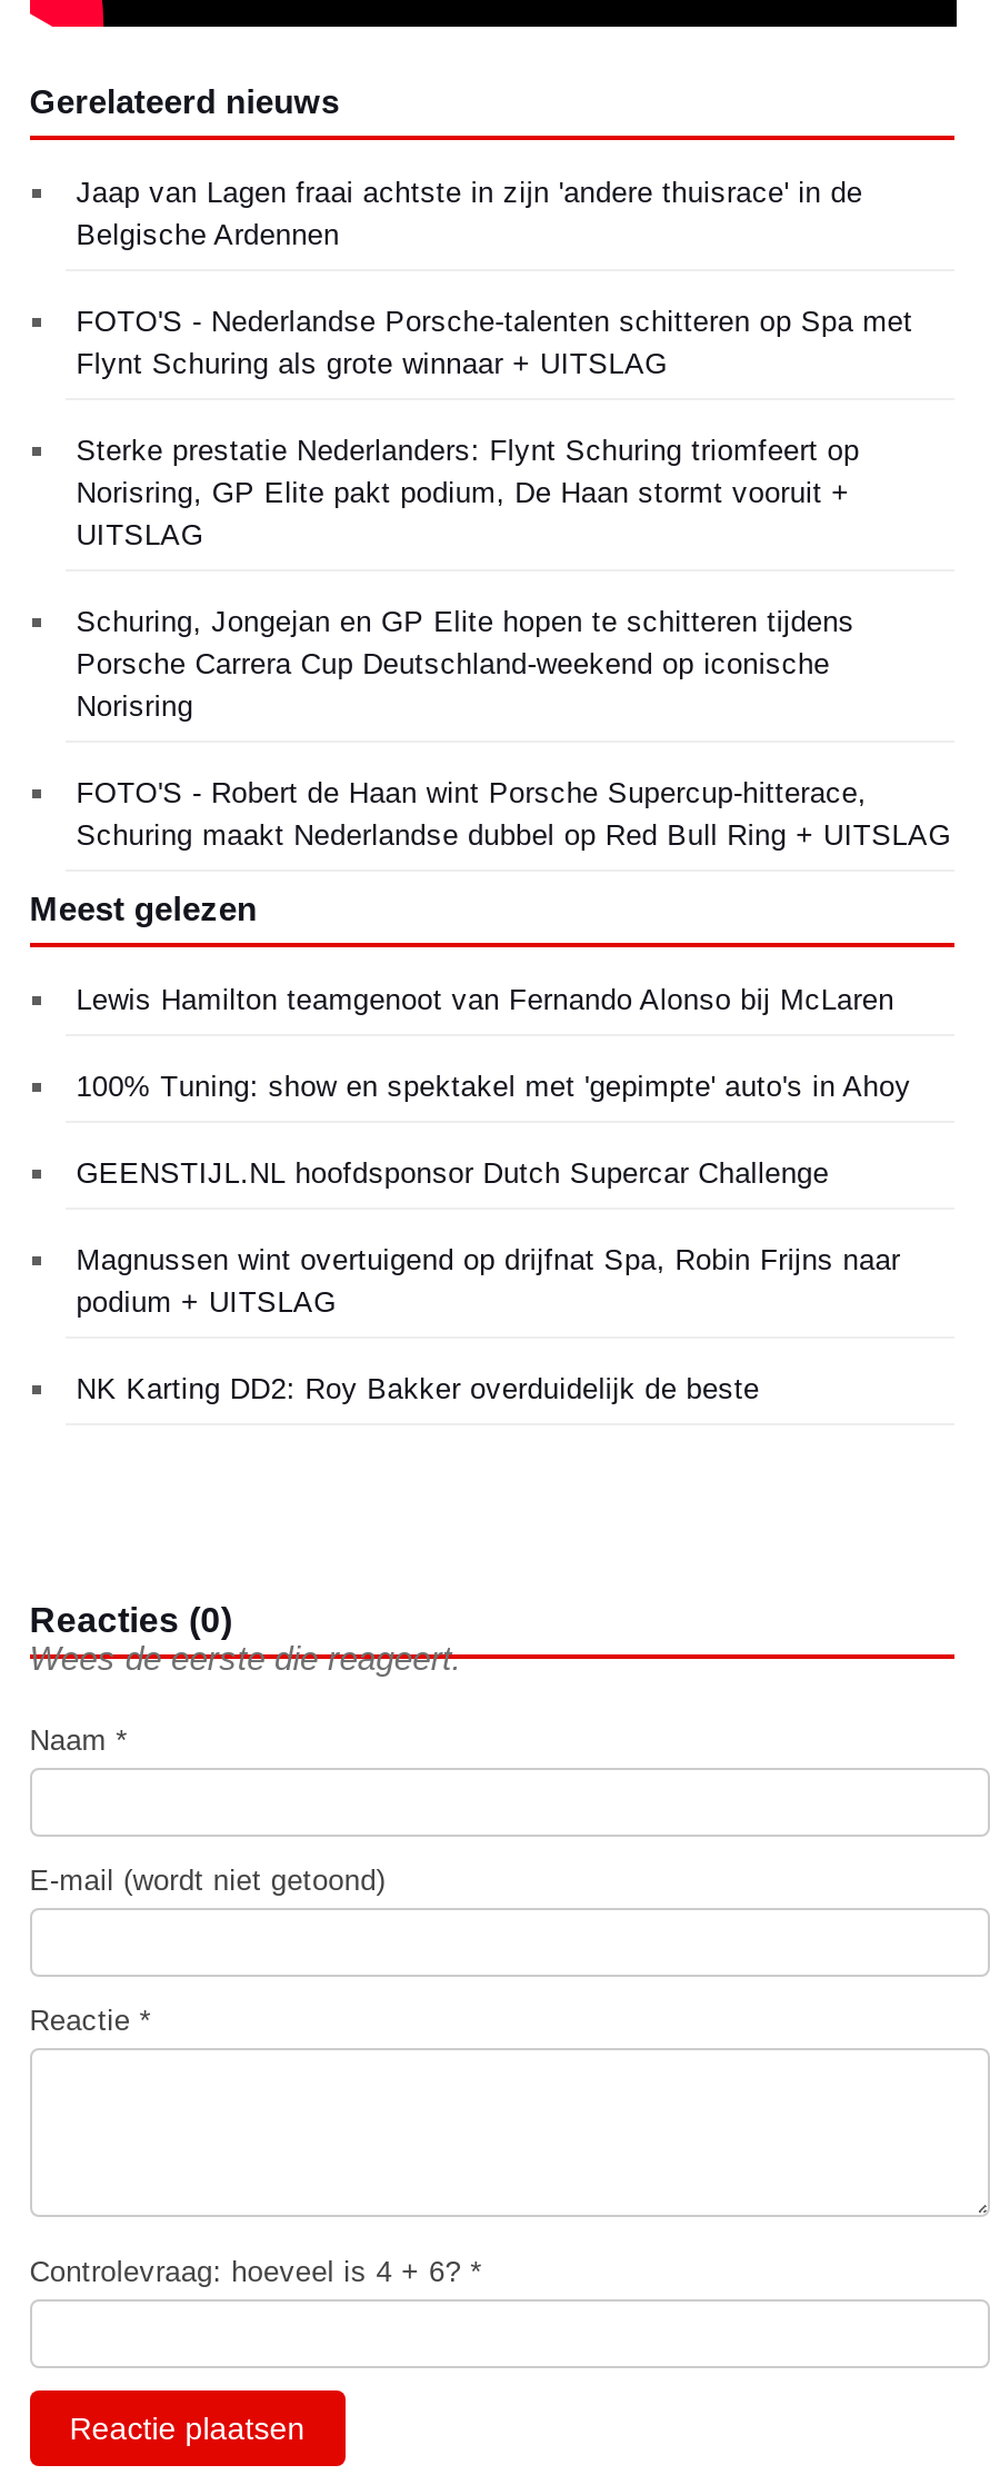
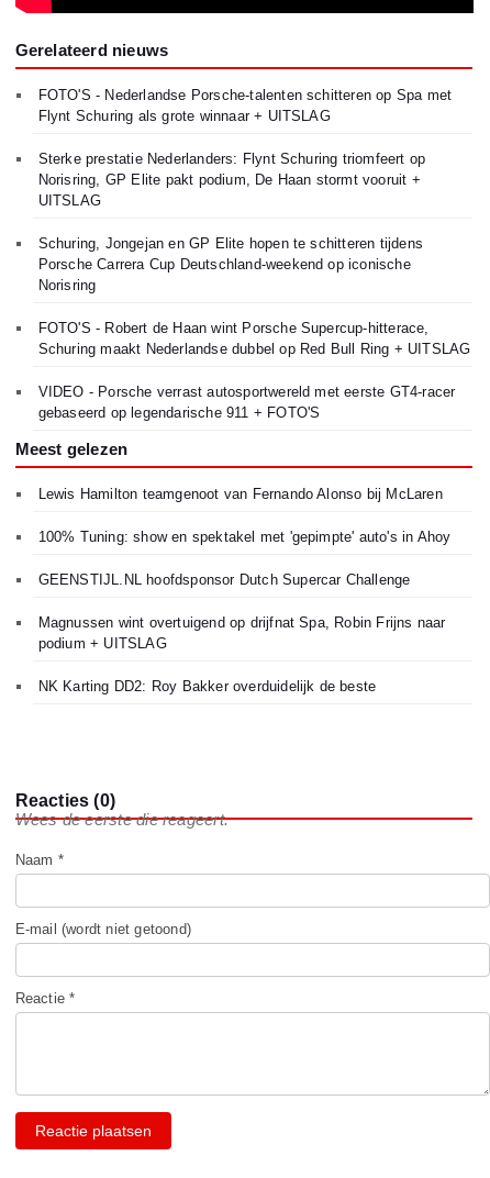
- Jaap van Lagen fraai achtste in zijn 'andere thuisrace' in de
- Belgische Ardennen

+ VIDEO - Porsche verrast autosportwereld met eerste GT4-racer
+ gebaseerd op legendarische 911 + FOTO'S

- Controlevraag: hoeveel is 4 + 6? *
